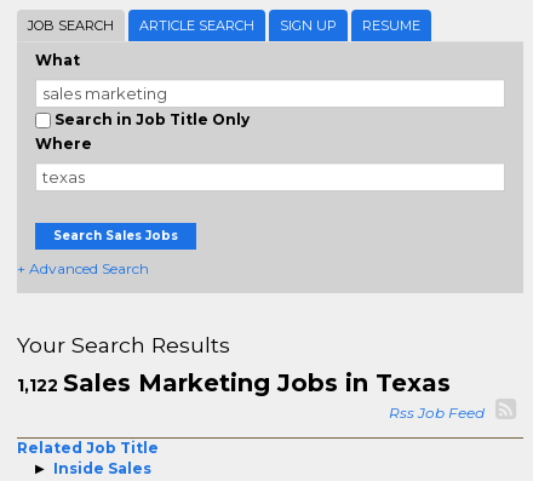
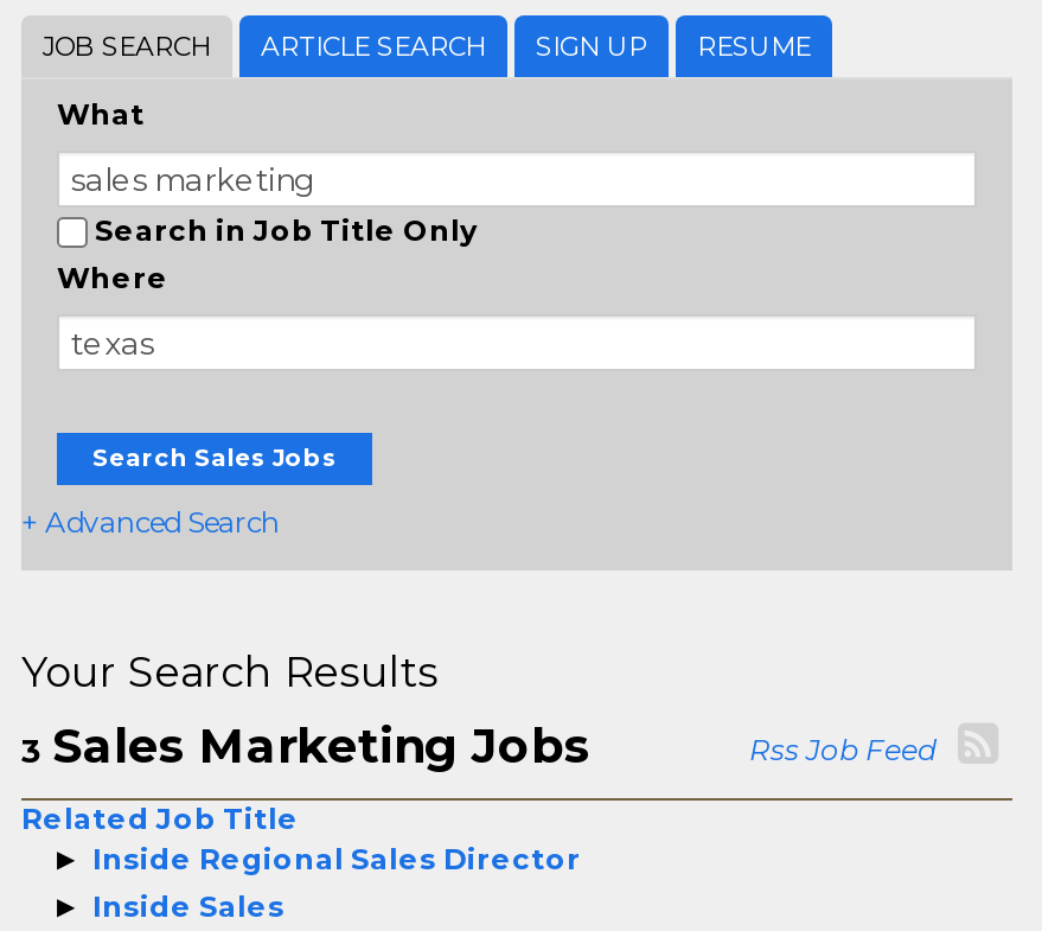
- 1,122 Sales Marketing Jobs in Texas
+ 3 Sales Marketing Jobs

moved up: Rss Job Feed | Related Job Title

+ Inside Regional Sales Director
